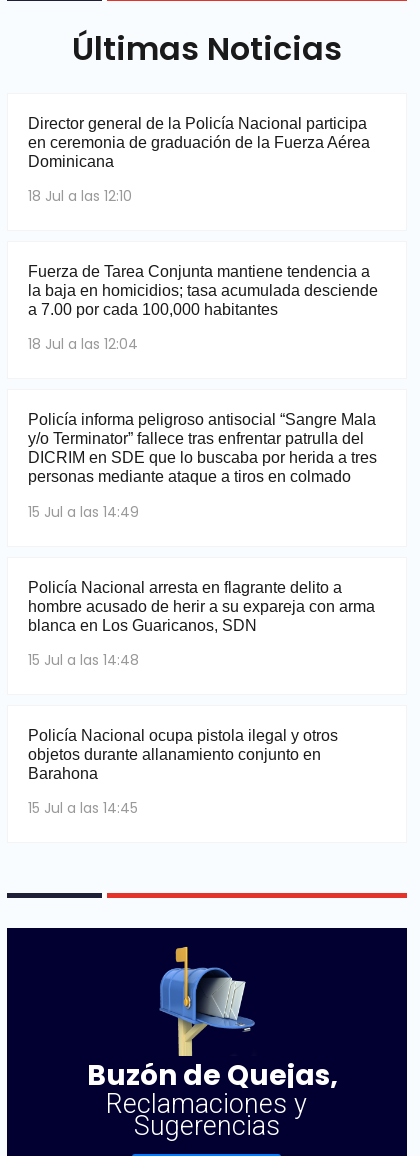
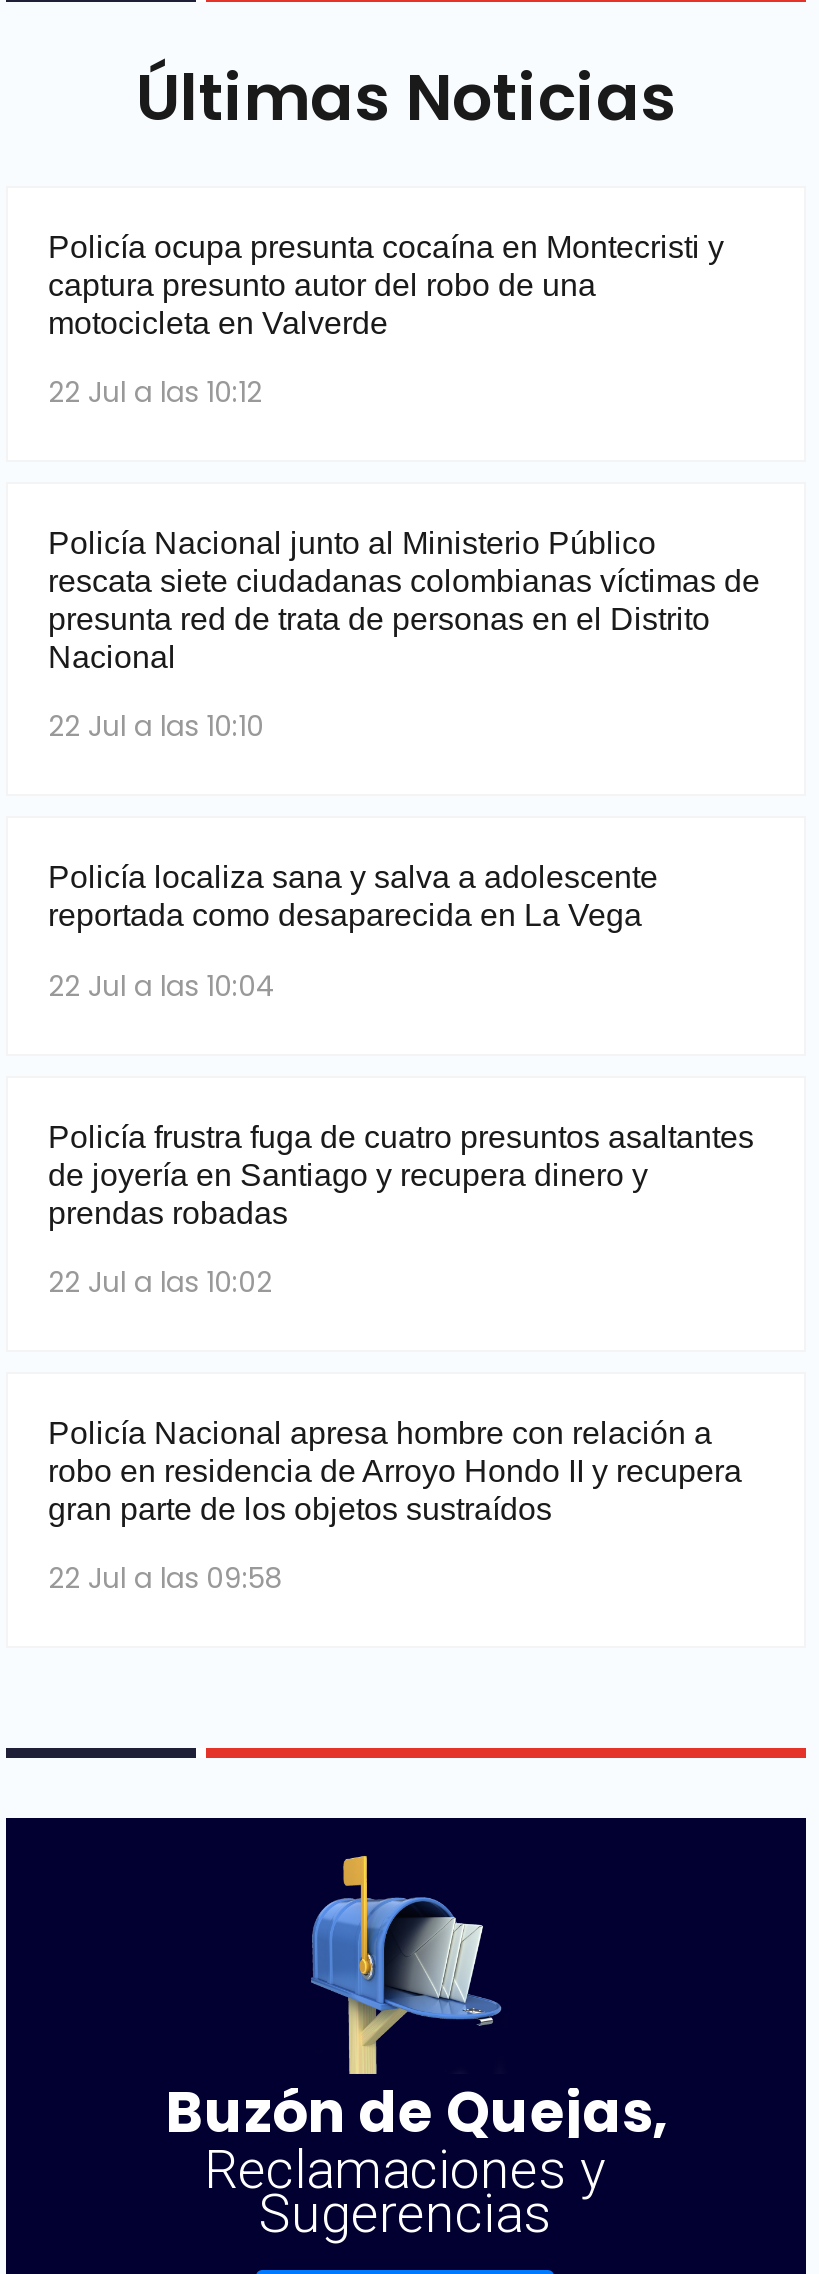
- Director general de la Policía Nacional participa
- en ceremonia de graduación de la Fuerza Aérea
- Dominicana
+ Policía ocupa presunta cocaína en Montecristi y
+ captura presunto autor del robo de una
+ motocicleta en Valverde

- 18 Jul a las 12:10
+ 22 Jul a las 10:12

- Fuerza de Tarea Conjunta mantiene tendencia a
- la baja en homicidios; tasa acumulada desciende
- a 7.00 por cada 100,000 habitantes
+ Policía Nacional junto al Ministerio Público
+ rescata siete ciudadanas colombianas víctimas de
+ presunta red de trata de personas en el Distrito
+ Nacional

- 18 Jul a las 12:04
+ 22 Jul a las 10:10

- Policía informa peligroso antisocial “Sangre Mala
- y/o Terminator” fallece tras enfrentar patrulla del
- DICRIM en SDE que lo buscaba por herida a tres
- personas mediante ataque a tiros en colmado
+ Policía localiza sana y salva a adolescente
+ reportada como desaparecida en La Vega

- 15 Jul a las 14:49
+ 22 Jul a las 10:04

- Policía Nacional arresta en flagrante delito a
- hombre acusado de herir a su expareja con arma
- blanca en Los Guaricanos, SDN
+ Policía frustra fuga de cuatro presuntos asaltantes
+ de joyería en Santiago y recupera dinero y
+ prendas robadas

- 15 Jul a las 14:48
+ 22 Jul a las 10:02

- Policía Nacional ocupa pistola ilegal y otros
- objetos durante allanamiento conjunto en
- Barahona
+ Policía Nacional apresa hombre con relación a
+ robo en residencia de Arroyo Hondo II y recupera
+ gran parte de los objetos sustraídos

- 15 Jul a las 14:45
+ 22 Jul a las 09:58
